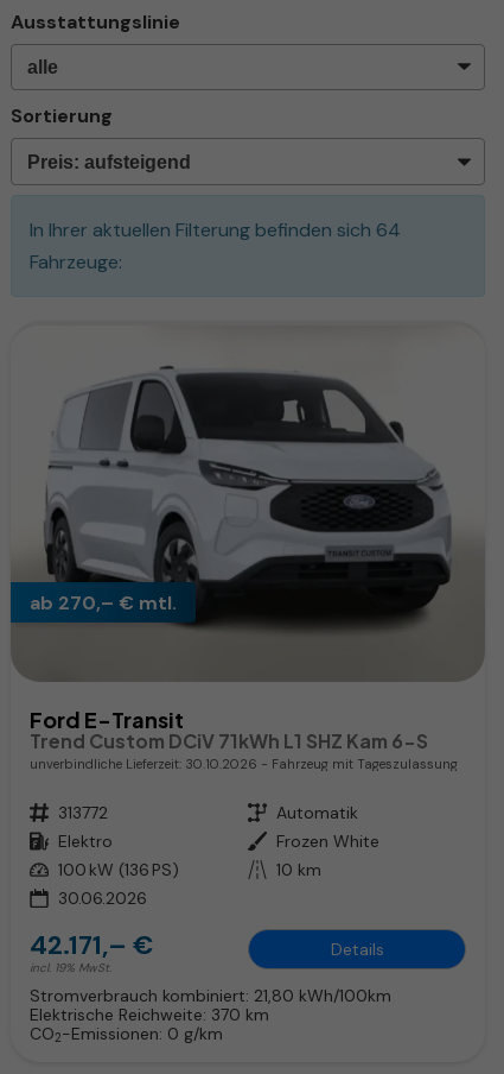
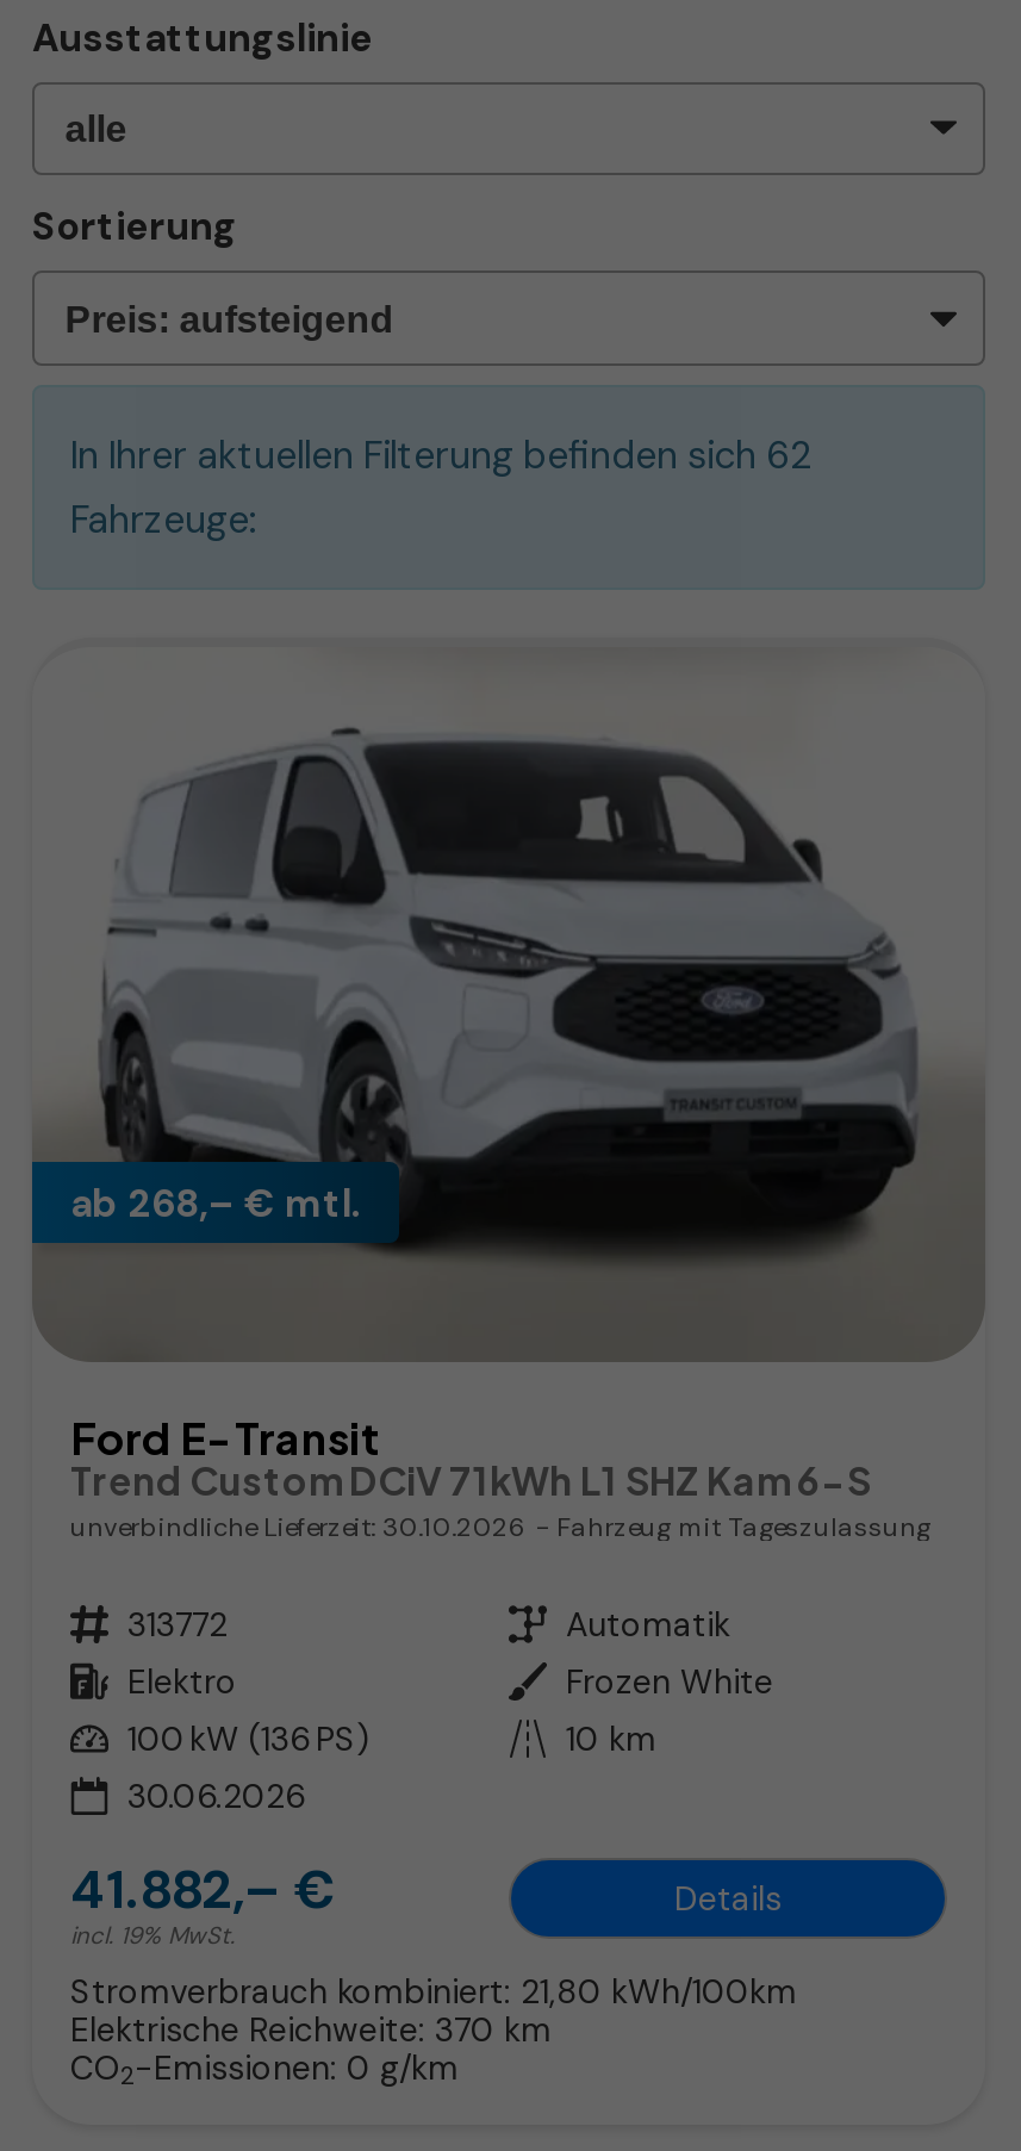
- In Ihrer aktuellen Filterung befinden sich 64
+ In Ihrer aktuellen Filterung befinden sich 62

- ab 270,– € mtl.
+ ab 268,– € mtl.

- 42.171,– €
+ 41.882,– €
